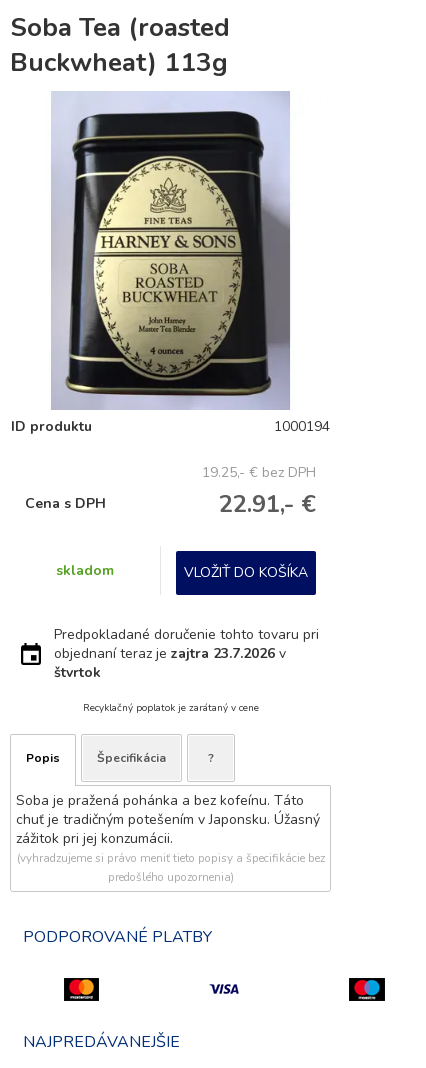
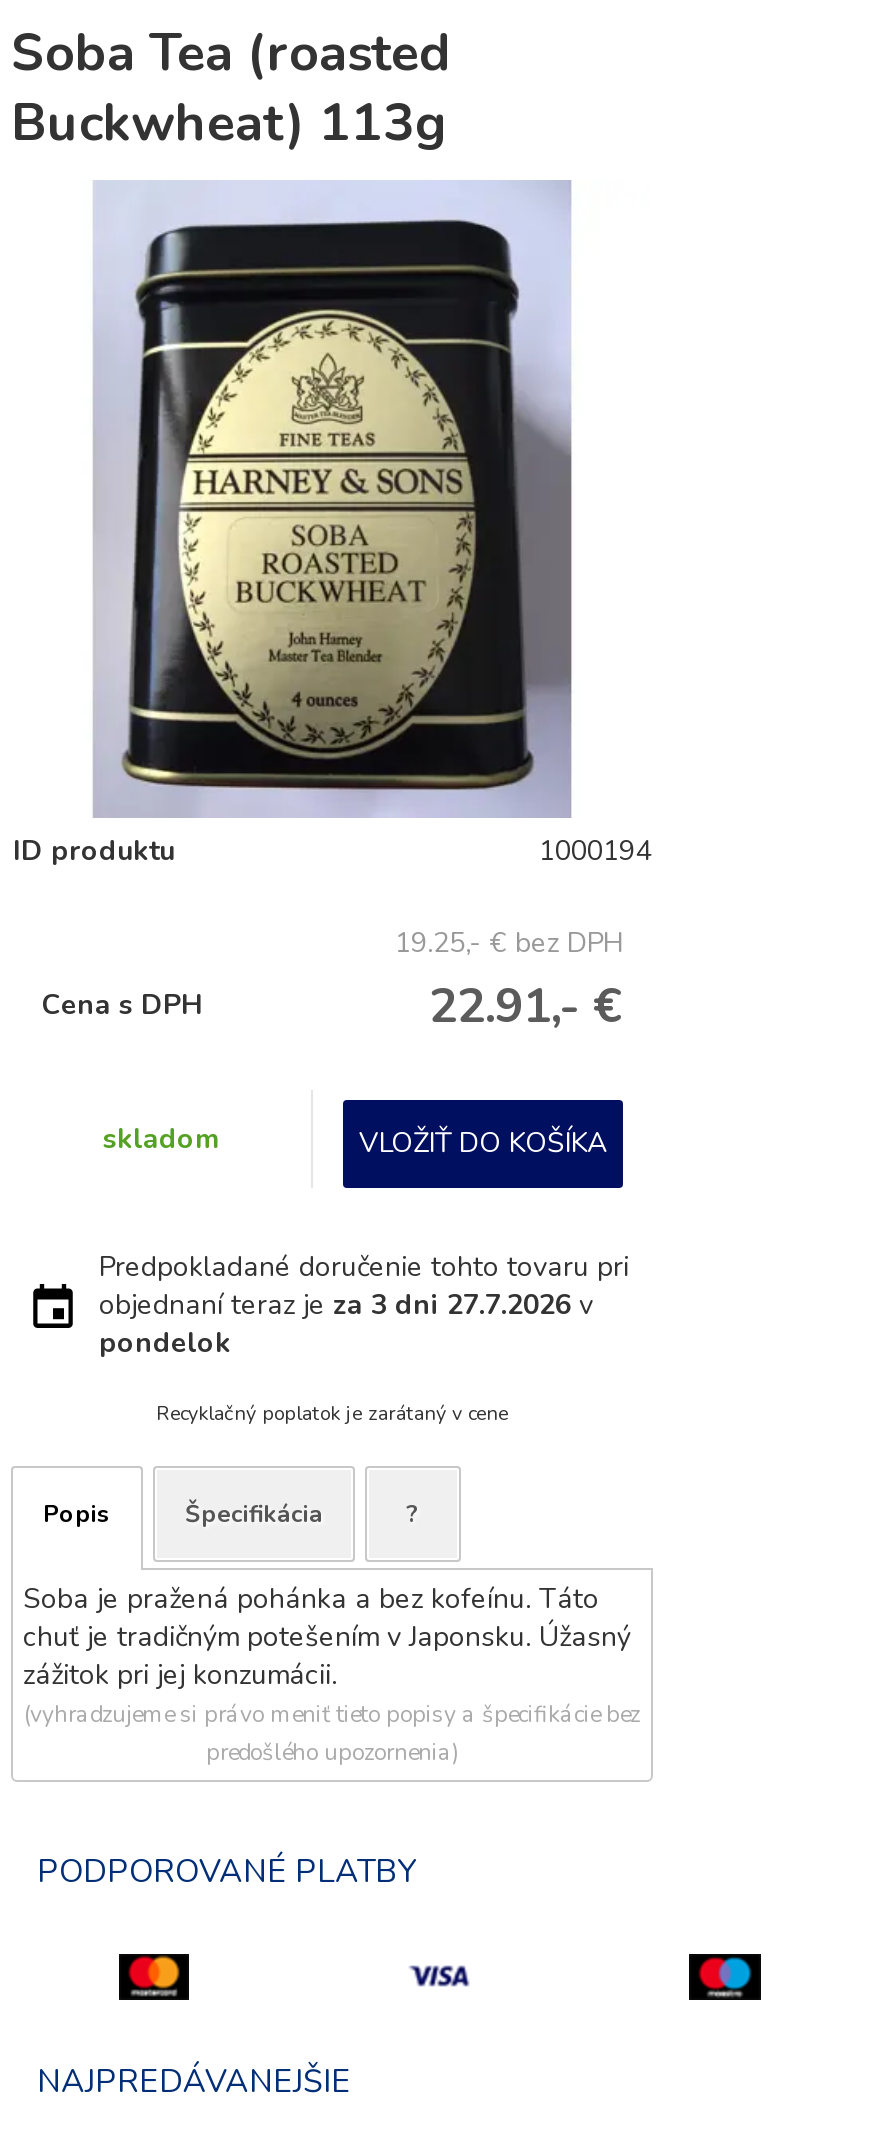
- objednaní teraz je zajtra 23.7.2026 v
- štvrtok
+ objednaní teraz je za 3 dni 27.7.2026 v
+ pondelok
